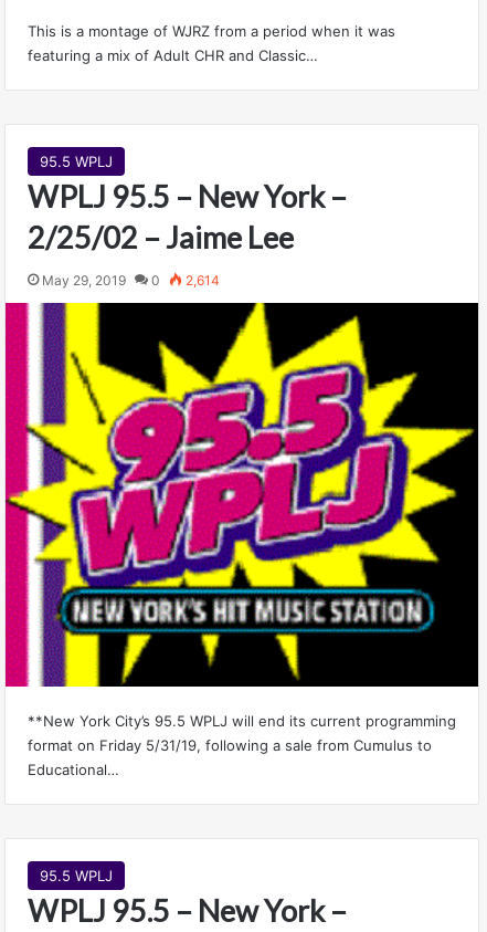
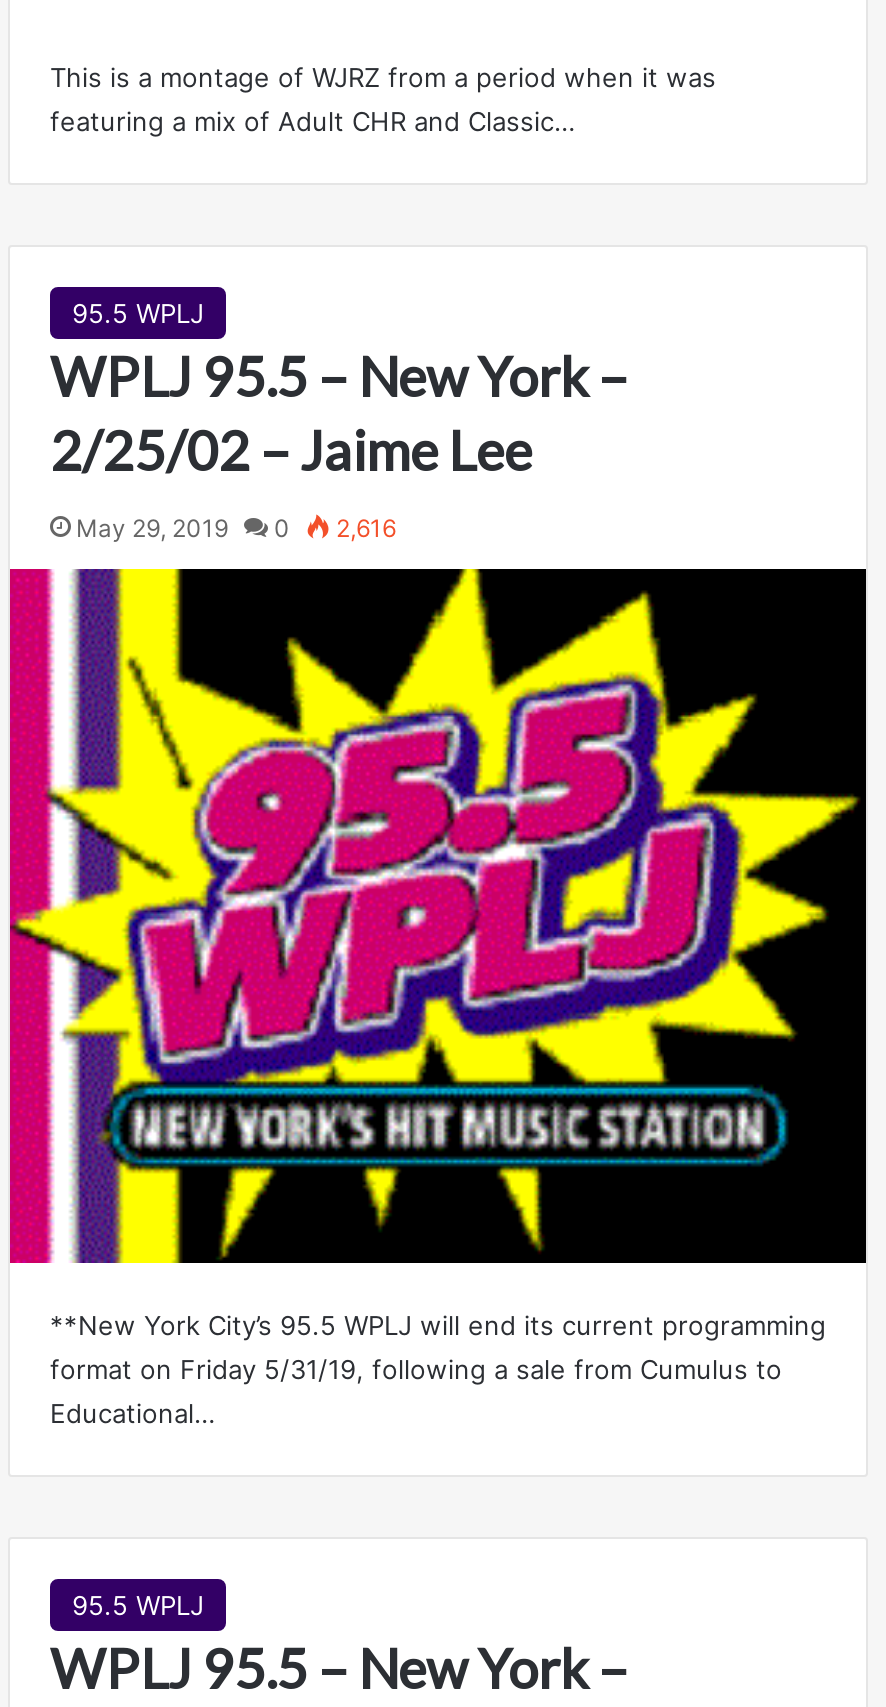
- May 29, 2019 0 2,614
+ May 29, 2019 0 2,616
